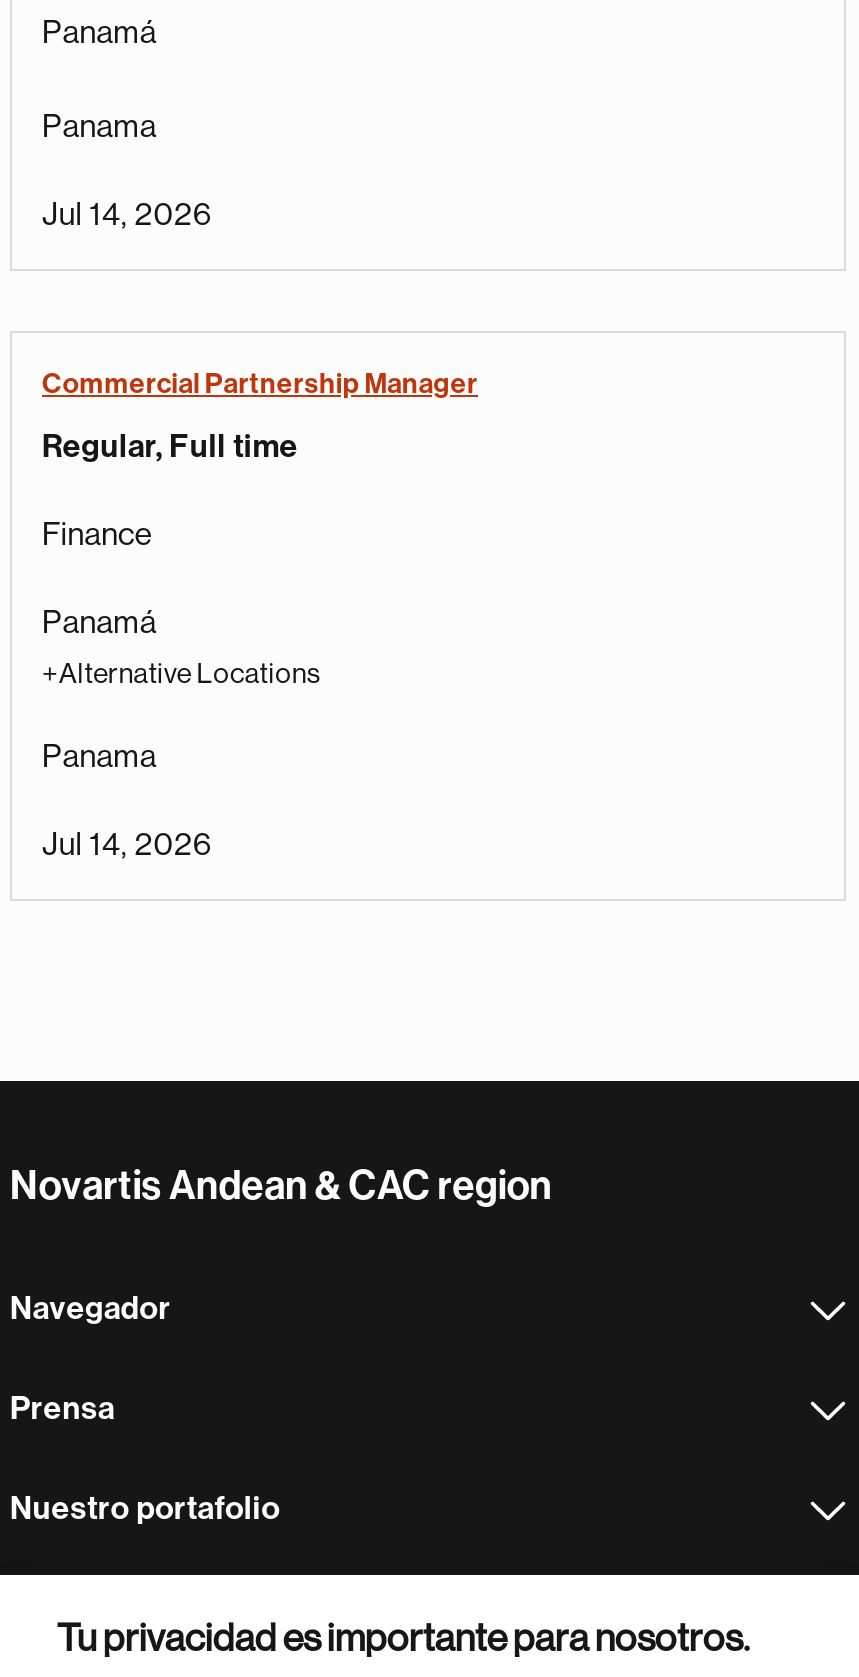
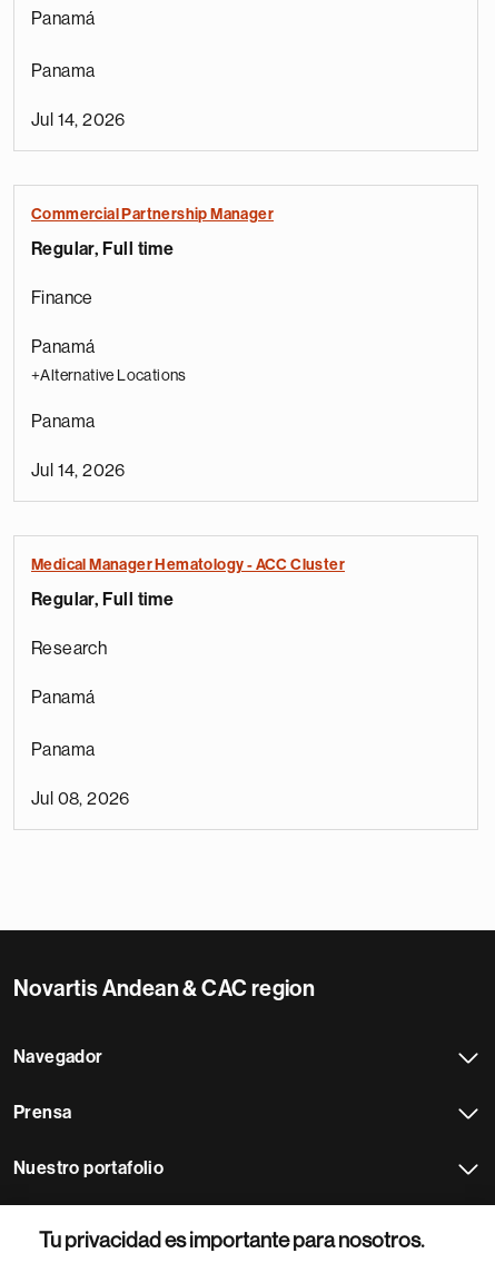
+ Medical Manager Hematology - ACC Cluster
+ Regular, Full time
+ Research
+ Panamá
+ Panama
+ Jul 08, 2026
